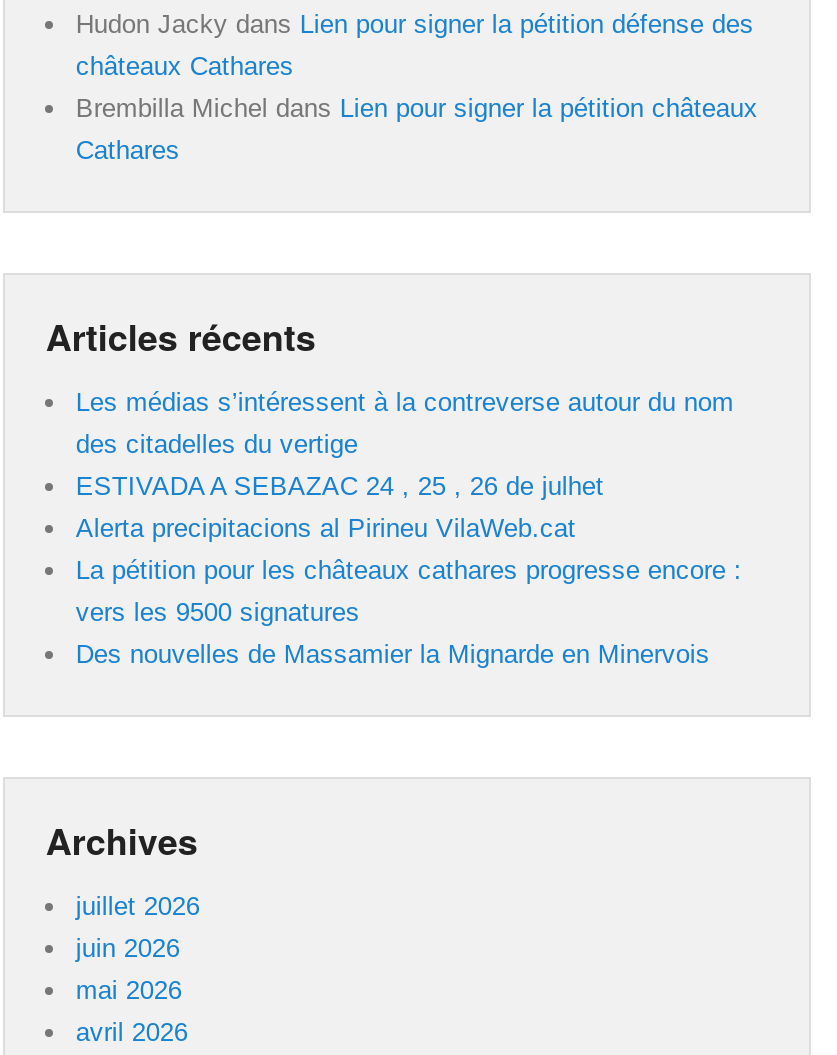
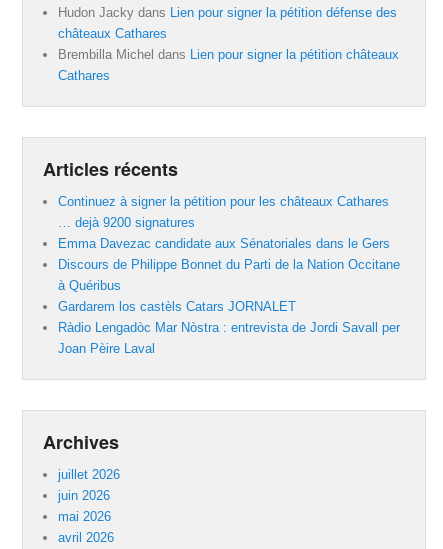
- Les médias s’intéressent à la contreverse autour du nom
- des citadelles du vertige
- ESTIVADA A SEBAZAC 24 , 25 , 26 de julhet
- Alerta precipitacions al Pirineu VilaWeb.cat
- La pétition pour les châteaux cathares progresse encore :
- vers les 9500 signatures
- Des nouvelles de Massamier la Mignarde en Minervois
+ Continuez à signer la pétition pour les châteaux Cathares
+ … dejà 9200 signatures
+ Emma Davezac candidate aux Sénatoriales dans le Gers
+ Discours de Philippe Bonnet du Parti de la Nation Occitane
+ à Quéribus
+ Gardarem los castèls Catars JORNALET
+ Ràdio Lengadòc Mar Nòstra : entrevista de Jordi Savall per
+ Joan Pèire Laval
